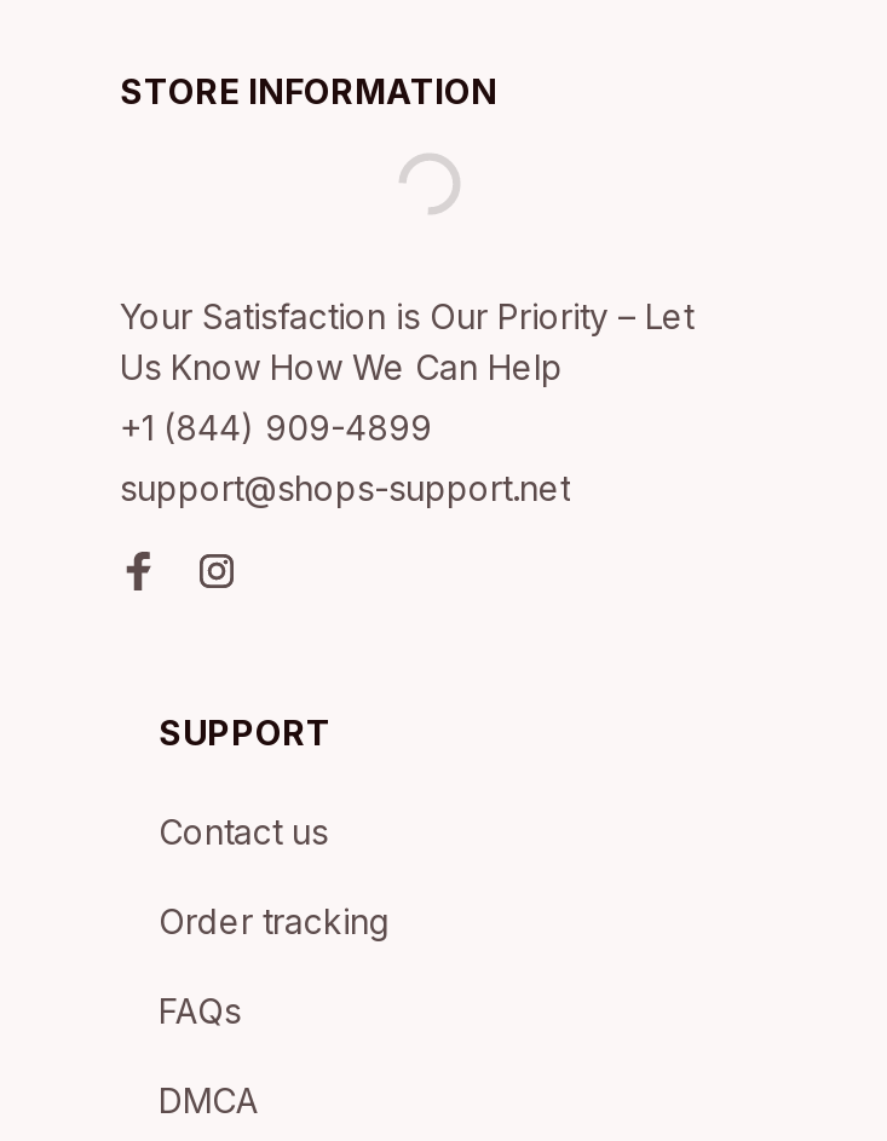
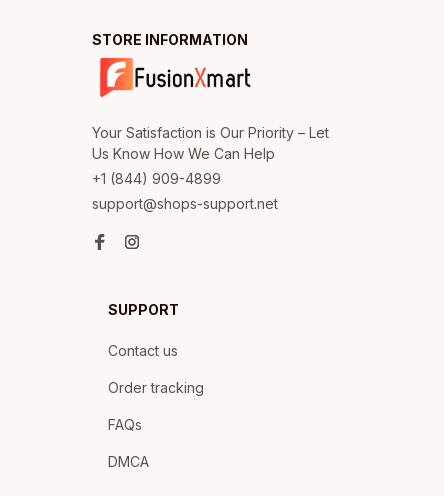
+ [image]
